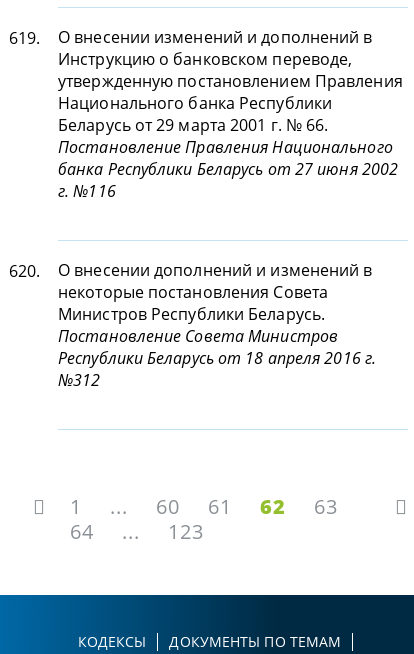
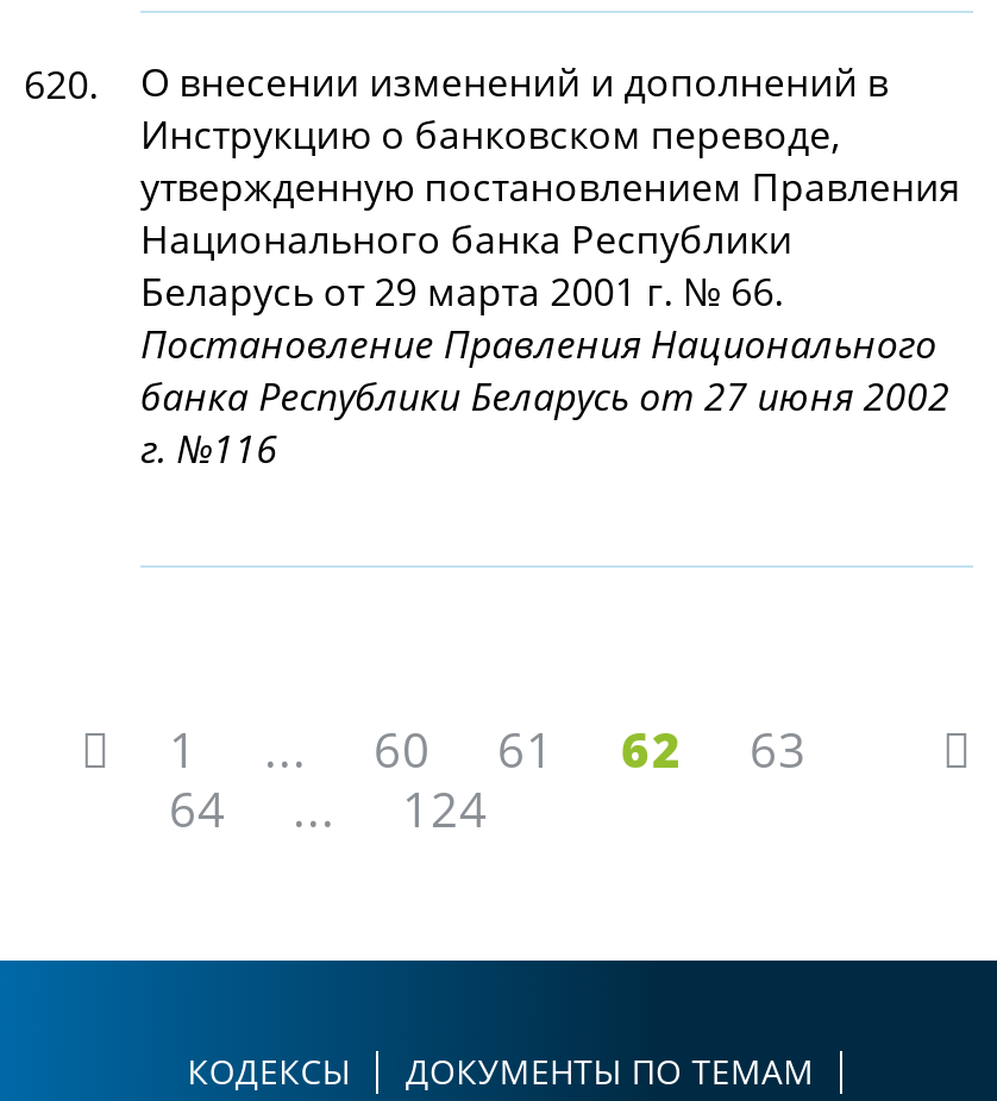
- 619. О внесении изменений и дополнений в
+ 620. О внесении изменений и дополнений в

- 620.
- О внесении дополнений и изменений в
- некоторые постановления Совета
- Министров Республики Беларусь.
- Постановление Совета Министров
- Республики Беларусь от 18 апреля 2016 г.
- №312

- 123
+ 124
